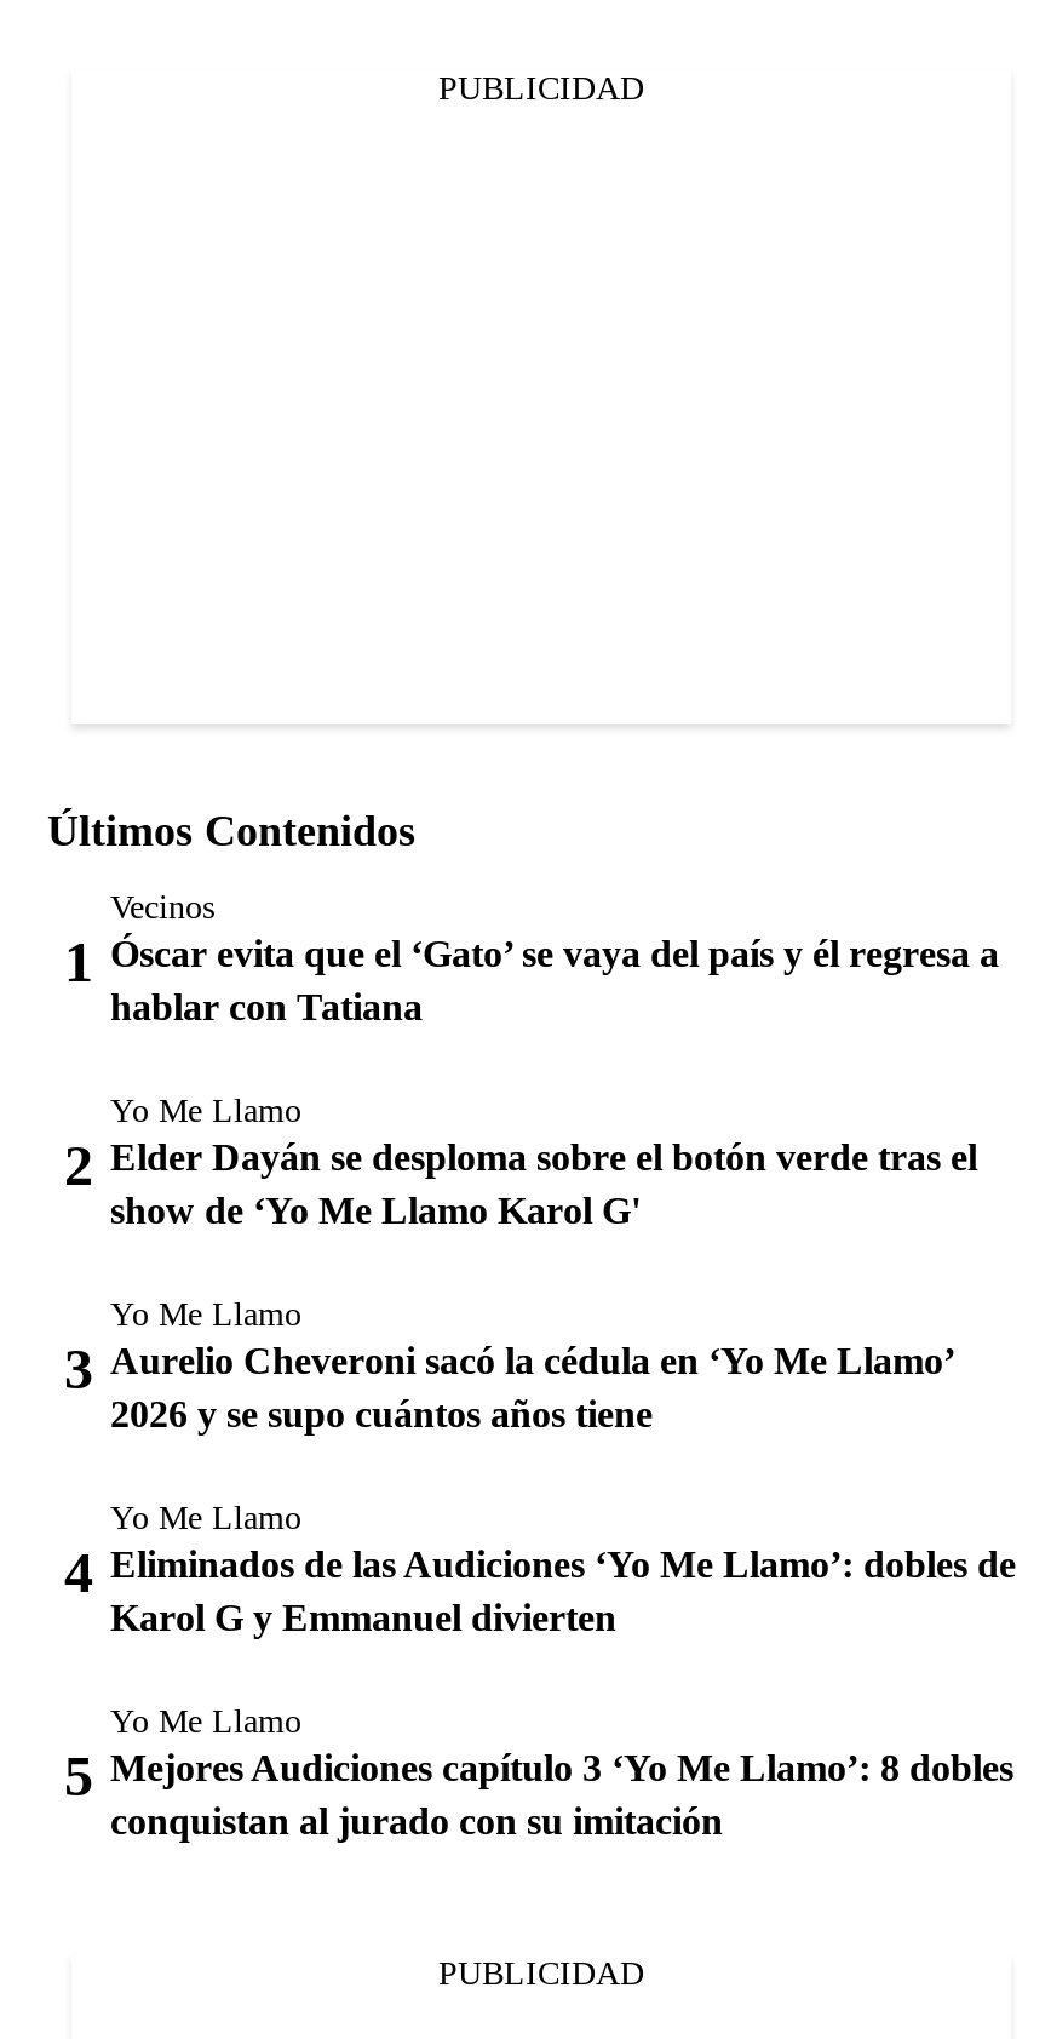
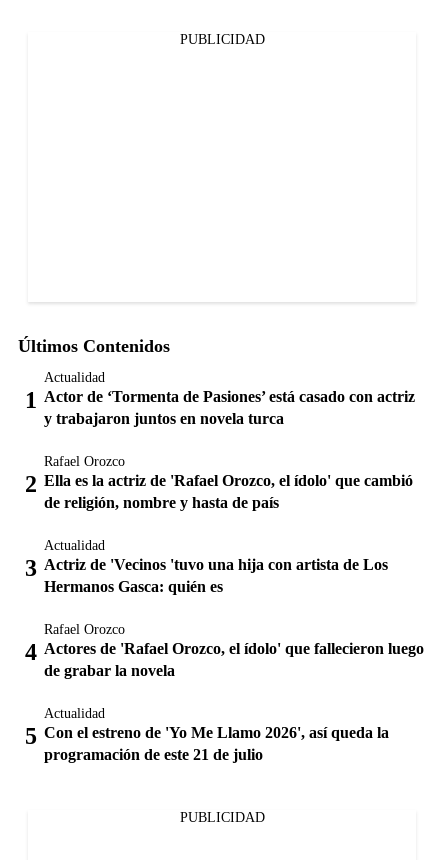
- Vecinos
- Óscar evita que el ‘Gato’ se vaya del país y él regresa a
- hablar con Tatiana
+ Actualidad
+ Actor de ‘Tormenta de Pasiones’ está casado con actriz
+ y trabajaron juntos en novela turca

- Yo Me Llamo
- Elder Dayán se desploma sobre el botón verde tras el
- show de ‘Yo Me Llamo Karol G'
+ Rafael Orozco
+ Ella es la actriz de 'Rafael Orozco, el ídolo' que cambió
+ de religión, nombre y hasta de país

- Yo Me Llamo
- Aurelio Cheveroni sacó la cédula en ‘Yo Me Llamo’
- 2026 y se supo cuántos años tiene
+ Actualidad
+ Actriz de 'Vecinos 'tuvo una hija con artista de Los
+ Hermanos Gasca: quién es

- Yo Me Llamo
- Eliminados de las Audiciones ‘Yo Me Llamo’: dobles de
- Karol G y Emmanuel divierten
+ Rafael Orozco
+ Actores de 'Rafael Orozco, el ídolo' que fallecieron luego
+ de grabar la novela

- Yo Me Llamo
- Mejores Audiciones capítulo 3 ‘Yo Me Llamo’: 8 dobles
- conquistan al jurado con su imitación
+ Actualidad
+ Con el estreno de 'Yo Me Llamo 2026', así queda la
+ programación de este 21 de julio
